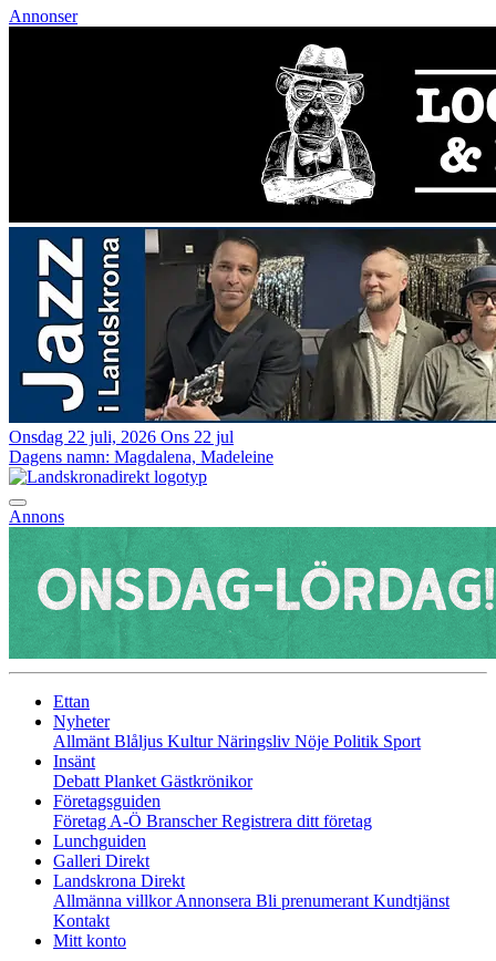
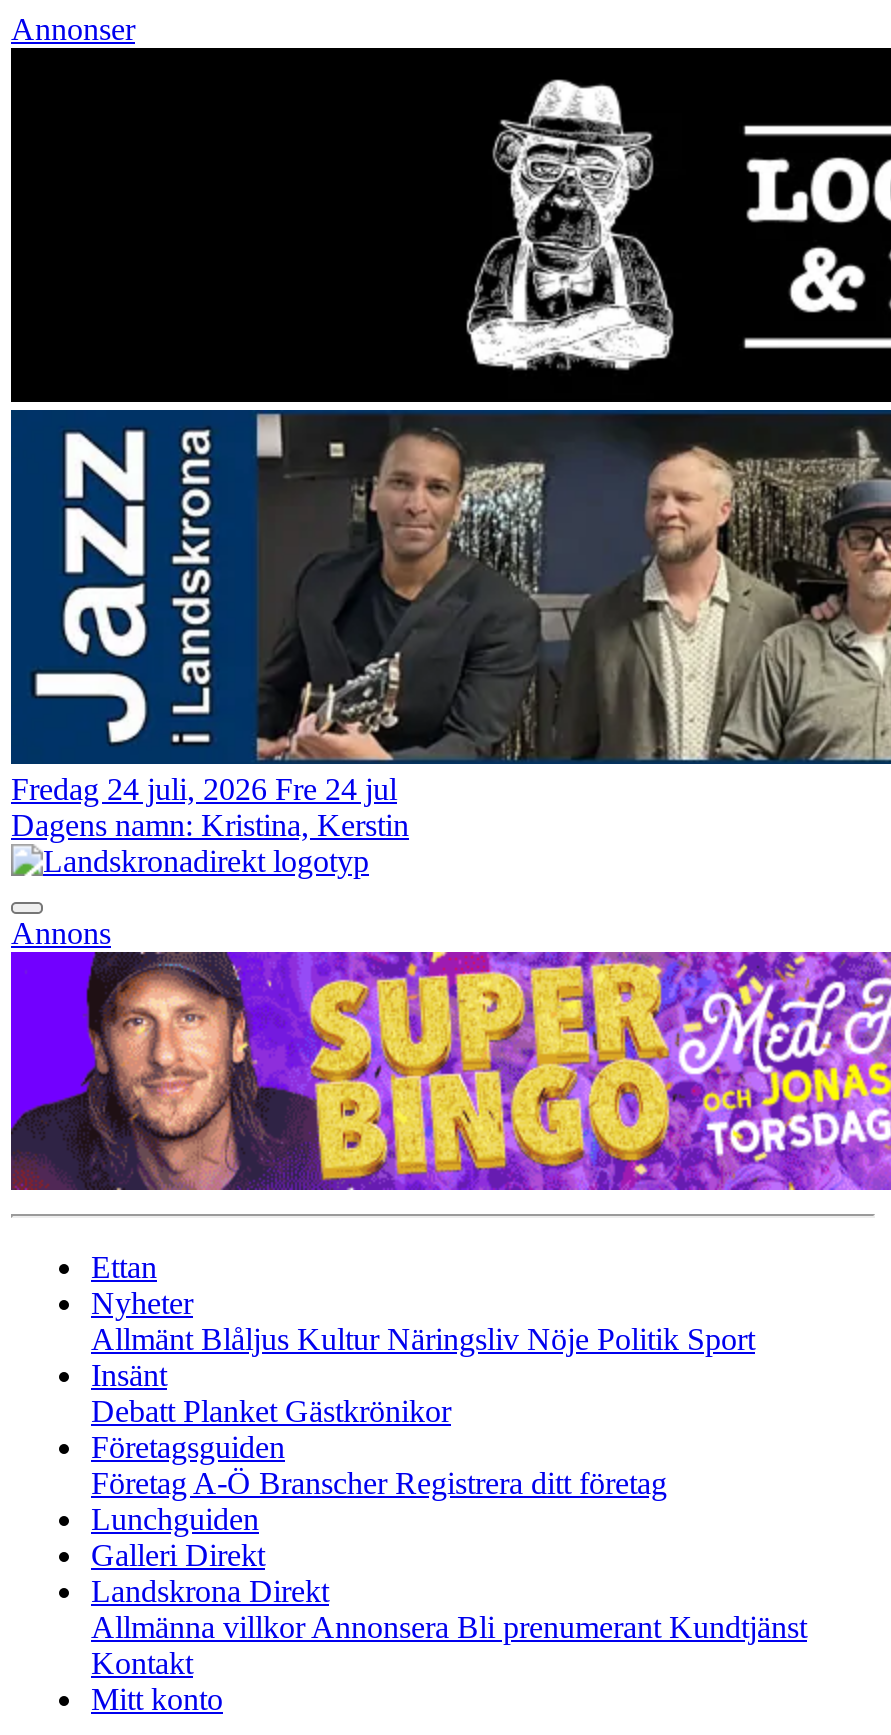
- Onsdag 22 juli, 2026 Ons 22 jul
+ Fredag 24 juli, 2026 Fre 24 jul

- Dagens namn: Magdalena, Madeleine
+ Dagens namn: Kristina, Kerstin

- [image]
+ [image]
